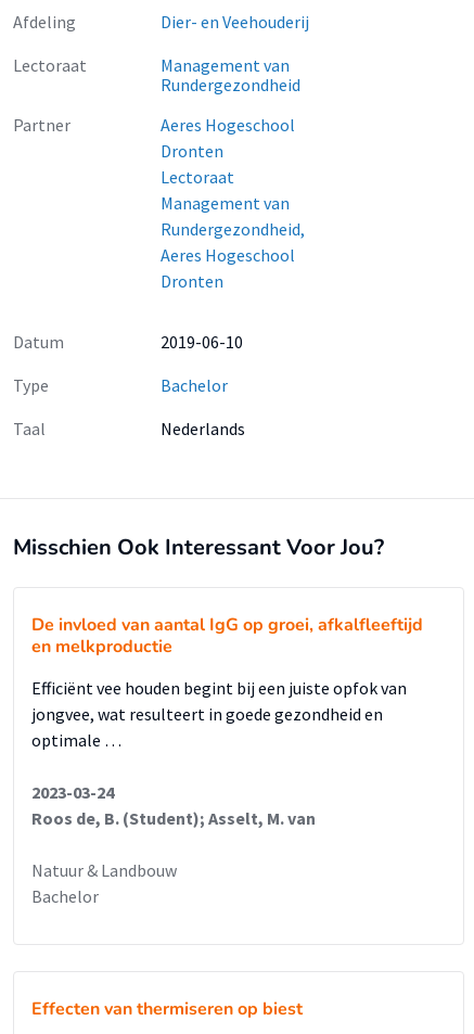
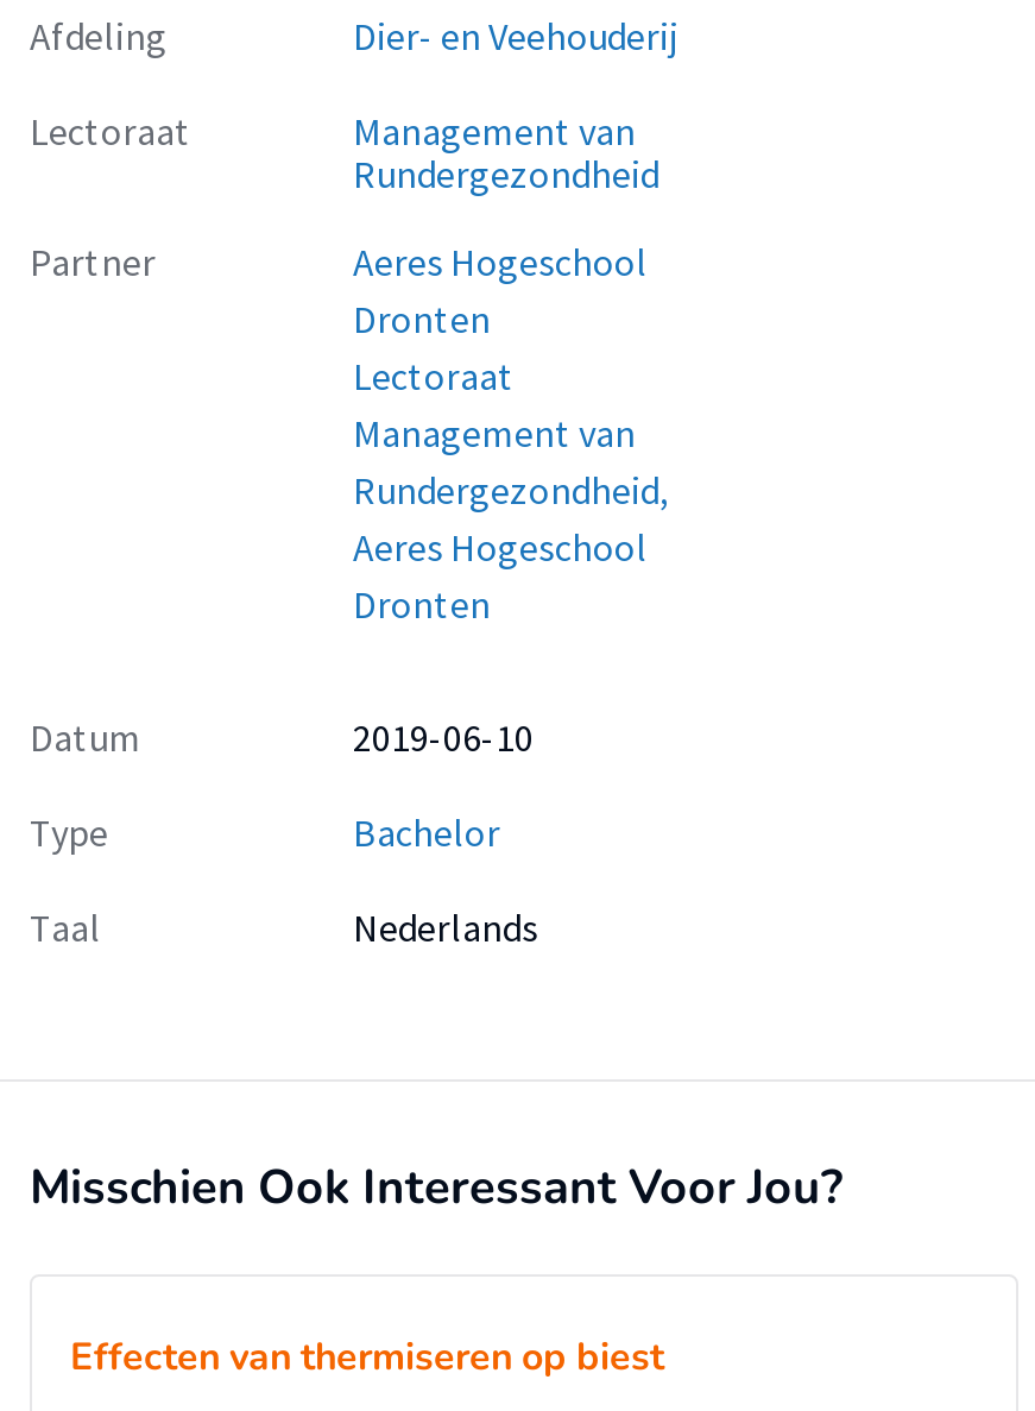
- De invloed van aantal IgG op groei, afkalfleeftijd
- en melkproductie
- Efficiënt vee houden begint bij een juiste opfok van
- jongvee, wat resulteert in goede gezondheid en
- optimale …
- 2023-03-24
- Roos de, B. (Student); Asselt, M. van
- Natuur & Landbouw
- Bachelor
